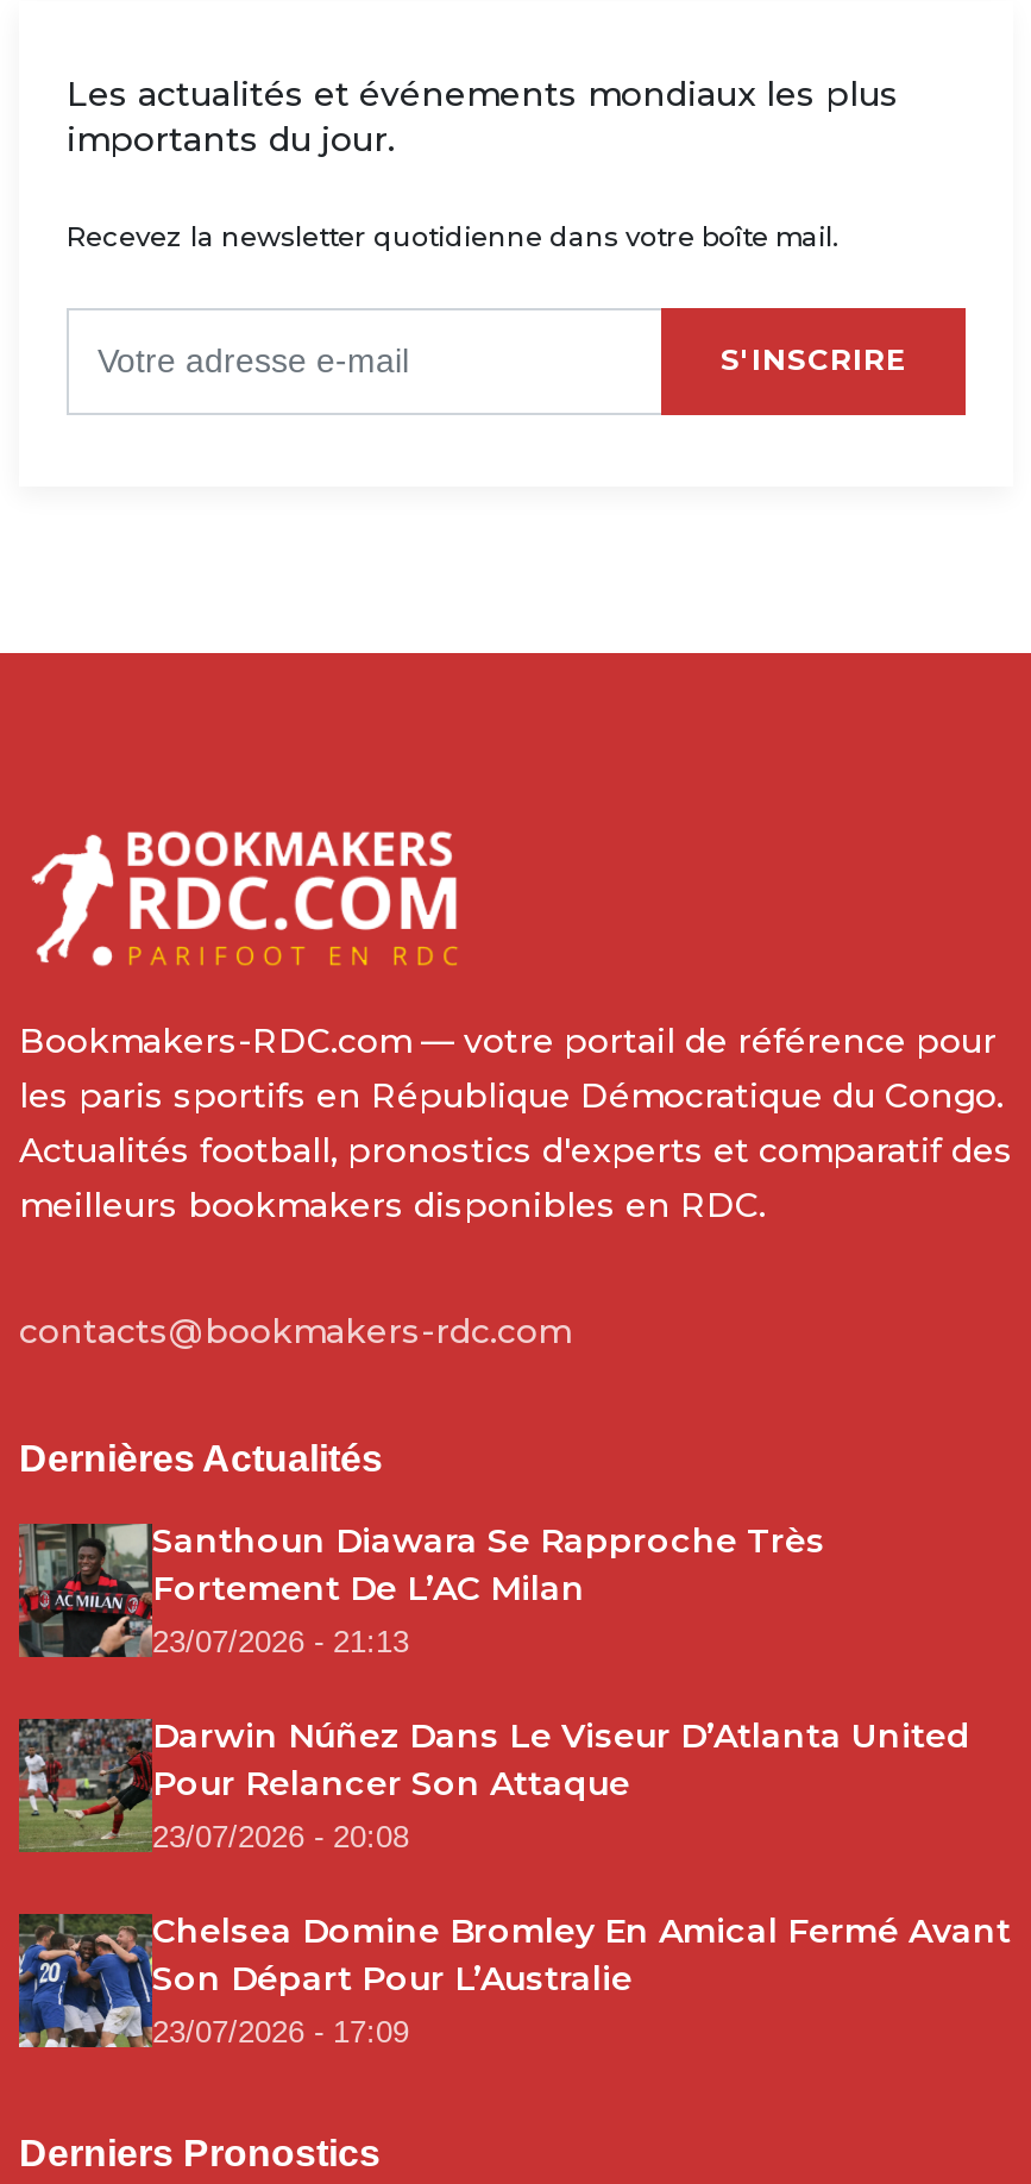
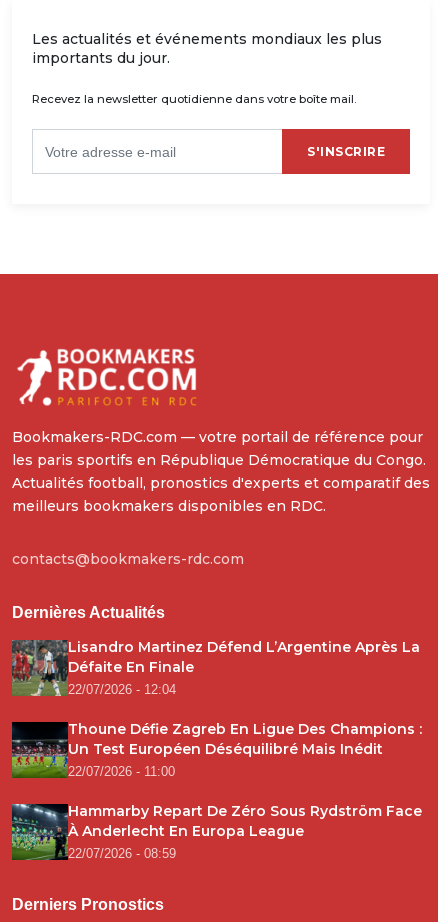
- [image]
- Santhoun Diawara Se Rapproche Très
- Fortement De L’AC Milan
- 23/07/2026 - 21:13
+ [image]
+ Lisandro Martinez Défend L’Argentine Après La
+ Défaite En Finale
+ 22/07/2026 - 12:04

- [image]
- Darwin Núñez Dans Le Viseur D’Atlanta United
- Pour Relancer Son Attaque
- 23/07/2026 - 20:08
+ [image]
+ Thoune Défie Zagreb En Ligue Des Champions :
+ Un Test Européen Déséquilibré Mais Inédit
+ 22/07/2026 - 11:00

- [image]
- Chelsea Domine Bromley En Amical Fermé Avant
- Son Départ Pour L’Australie
- 23/07/2026 - 17:09
+ [image]
+ Hammarby Repart De Zéro Sous Rydström Face
+ À Anderlecht En Europa League
+ 22/07/2026 - 08:59
